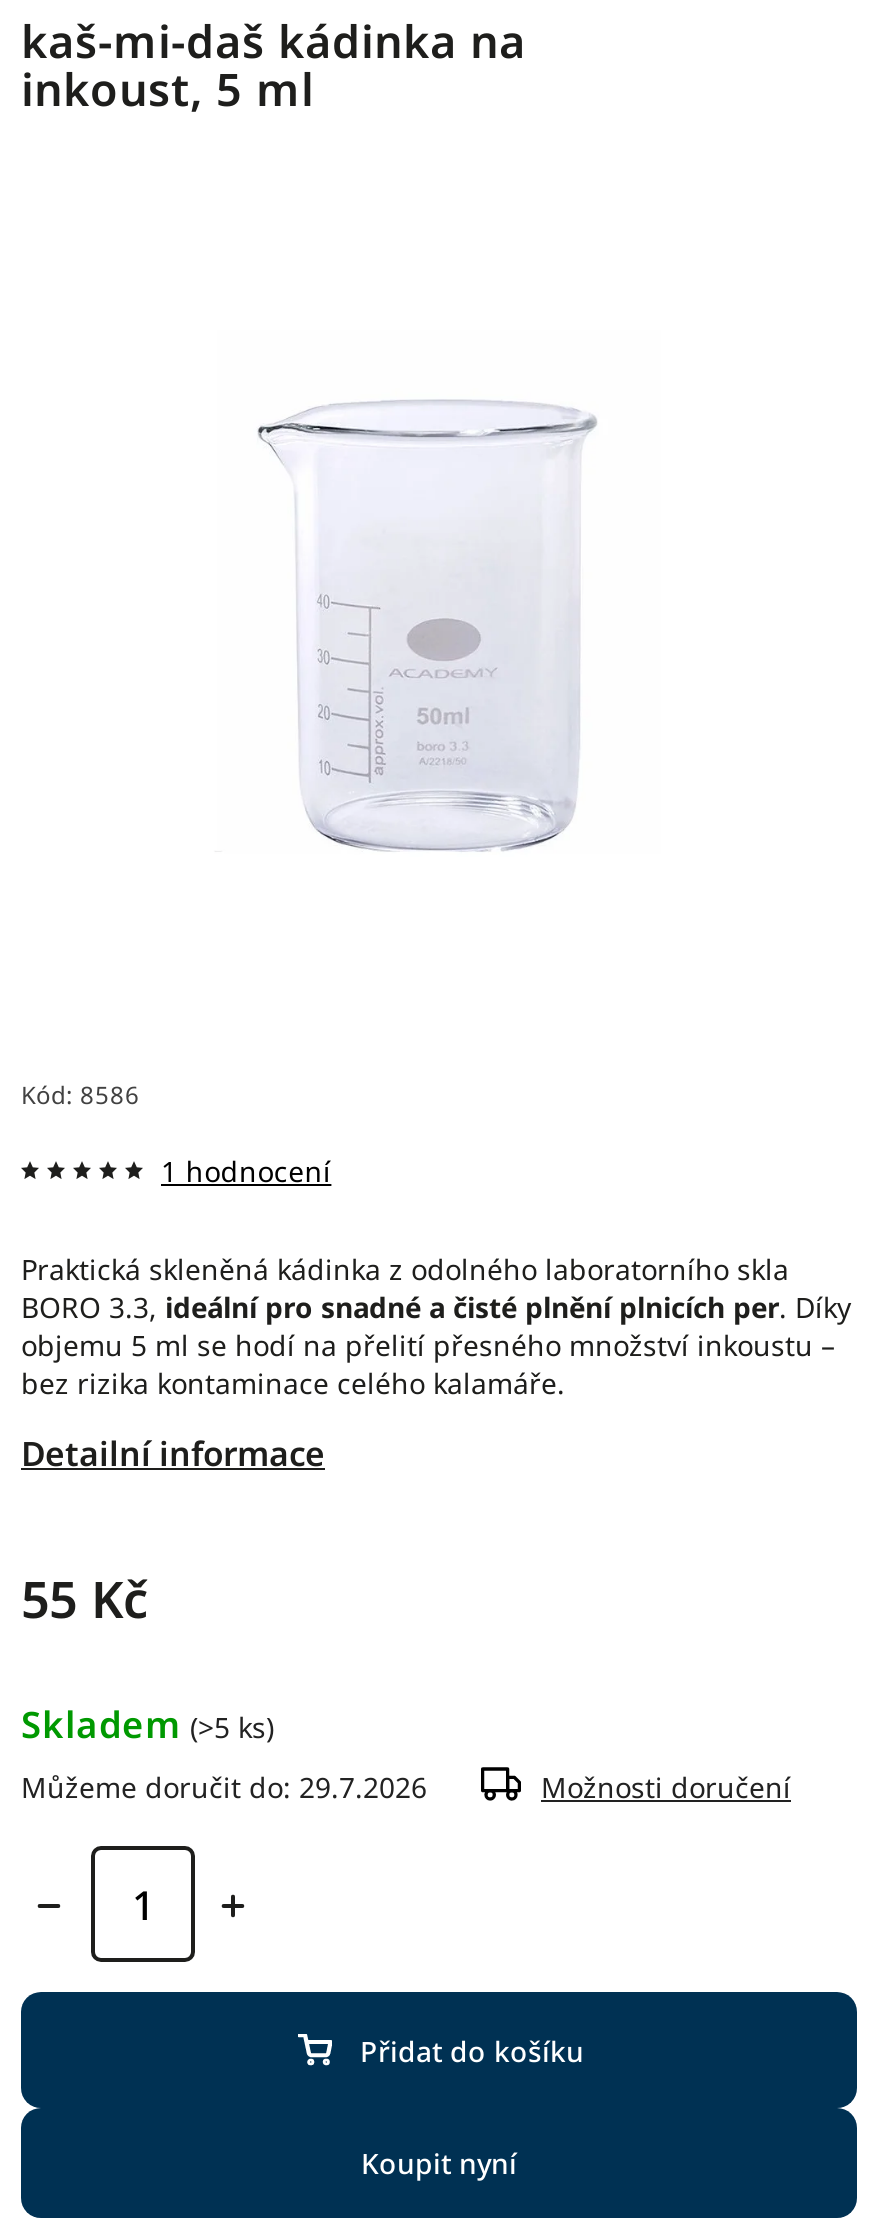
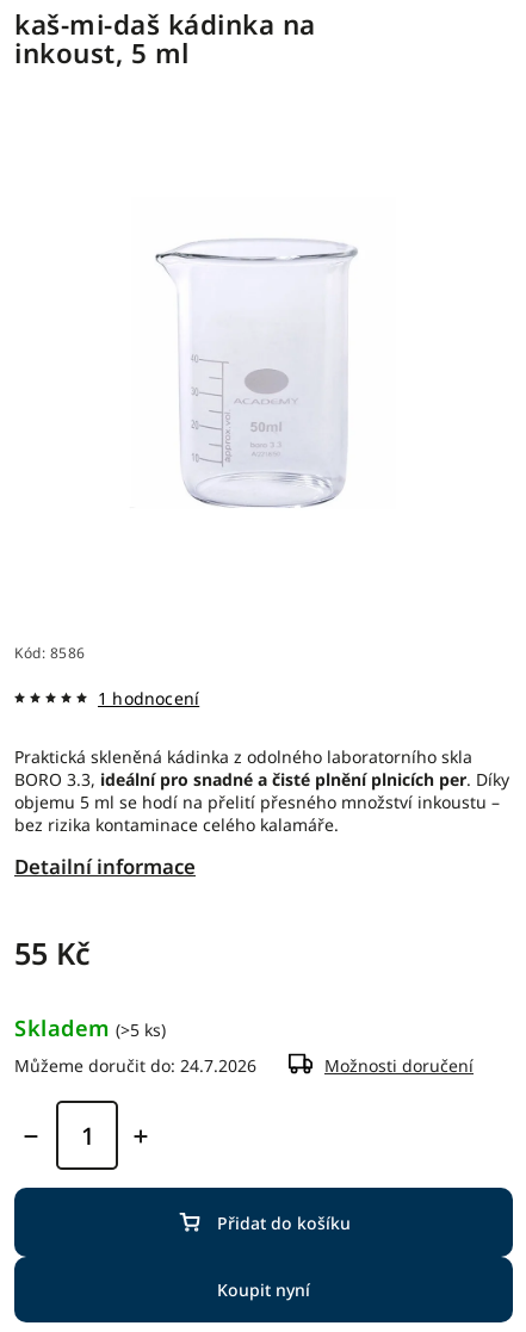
- Můžeme doručit do: 29.7.2026
+ Můžeme doručit do: 24.7.2026
